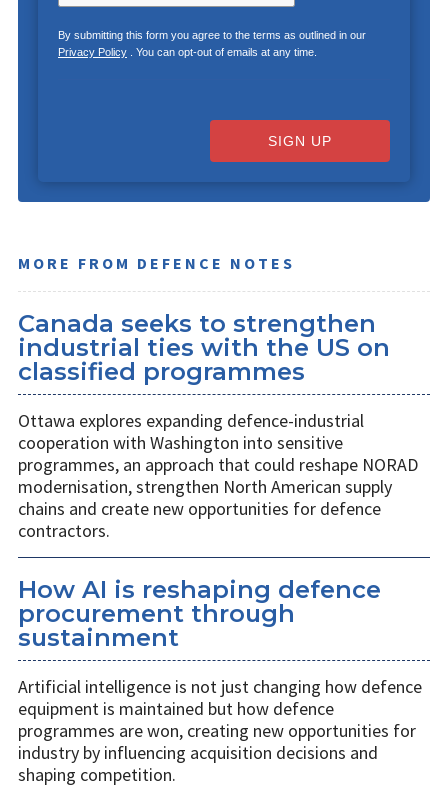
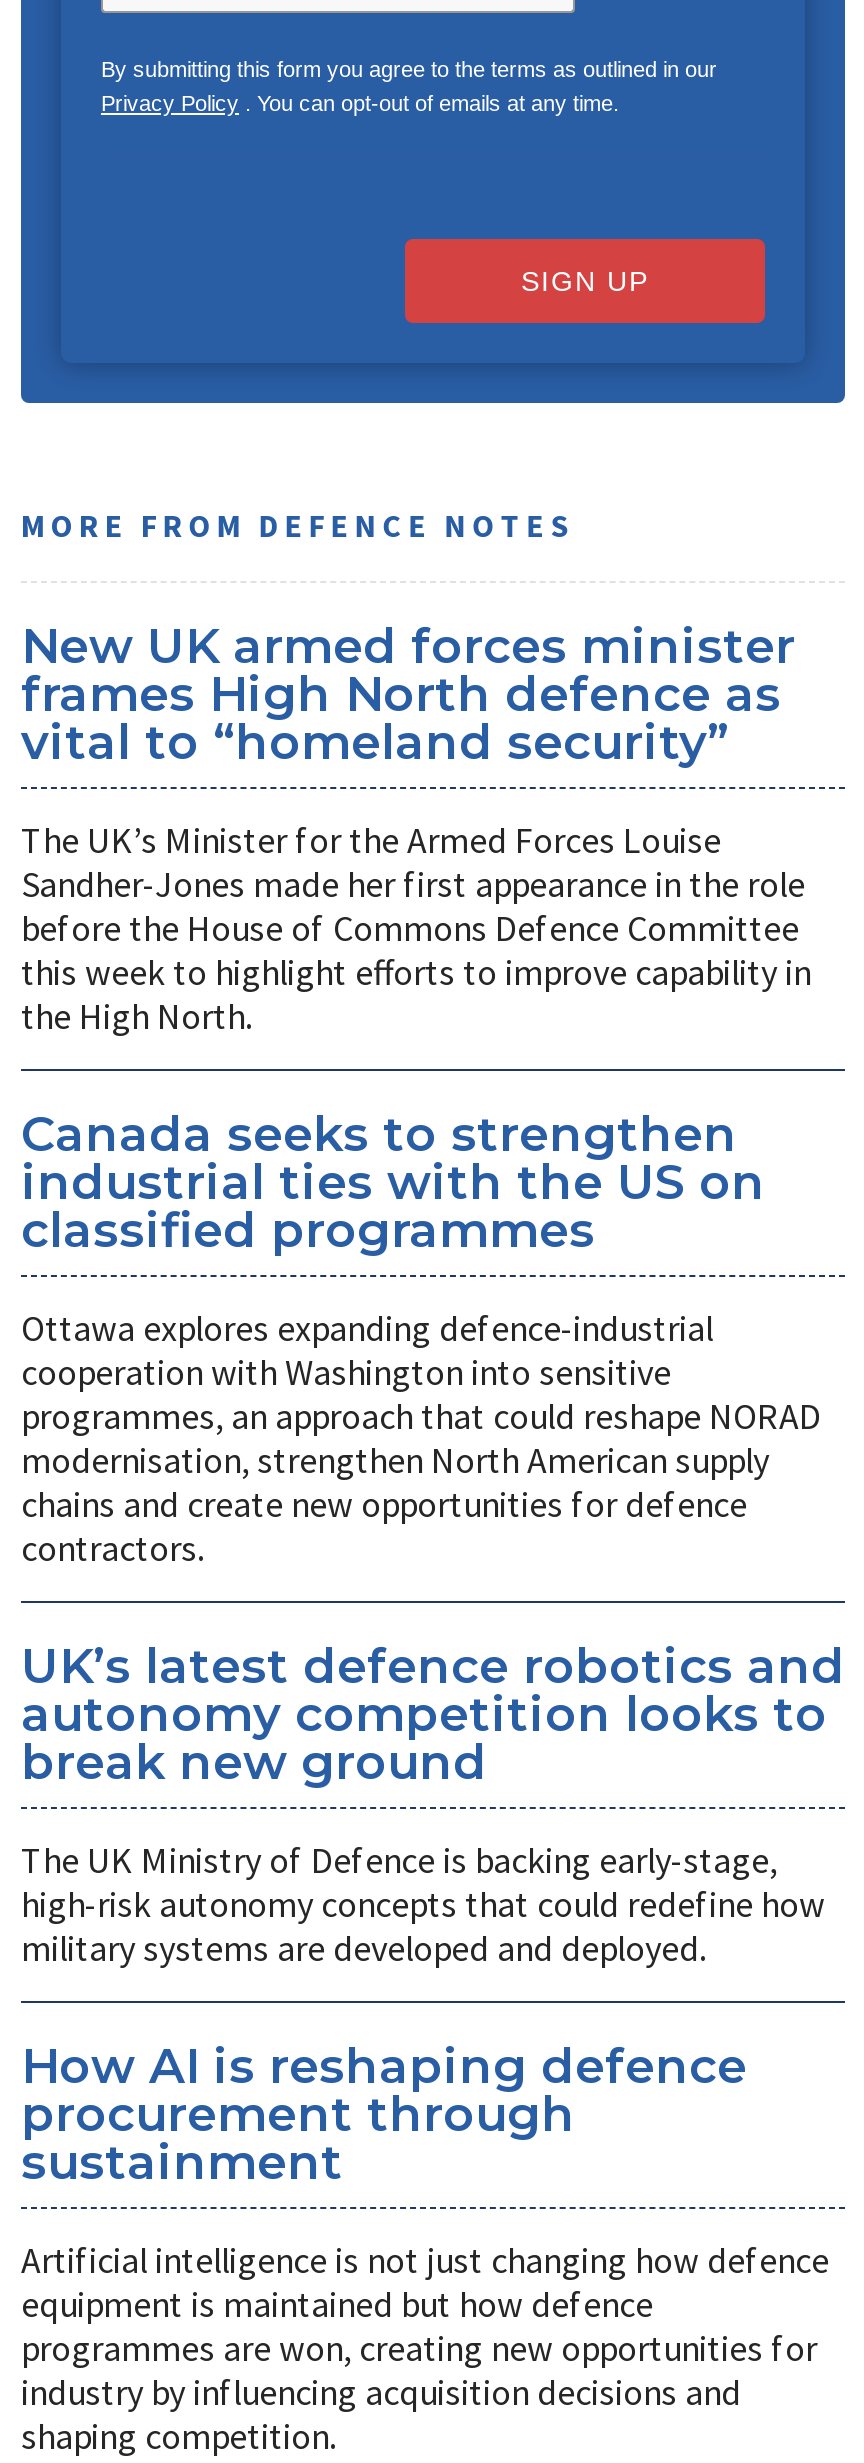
+ New UK armed forces minister
+ frames High North defence as
+ vital to “homeland security”
+ The UK’s Minister for the Armed Forces Louise
+ Sandher-Jones made her first appearance in the role
+ before the House of Commons Defence Committee
+ this week to highlight efforts to improve capability in
+ the High North.

+ UK’s latest defence robotics and
+ autonomy competition looks to
+ break new ground
+ The UK Ministry of Defence is backing early-stage,
+ high-risk autonomy concepts that could redefine how
+ military systems are developed and deployed.
